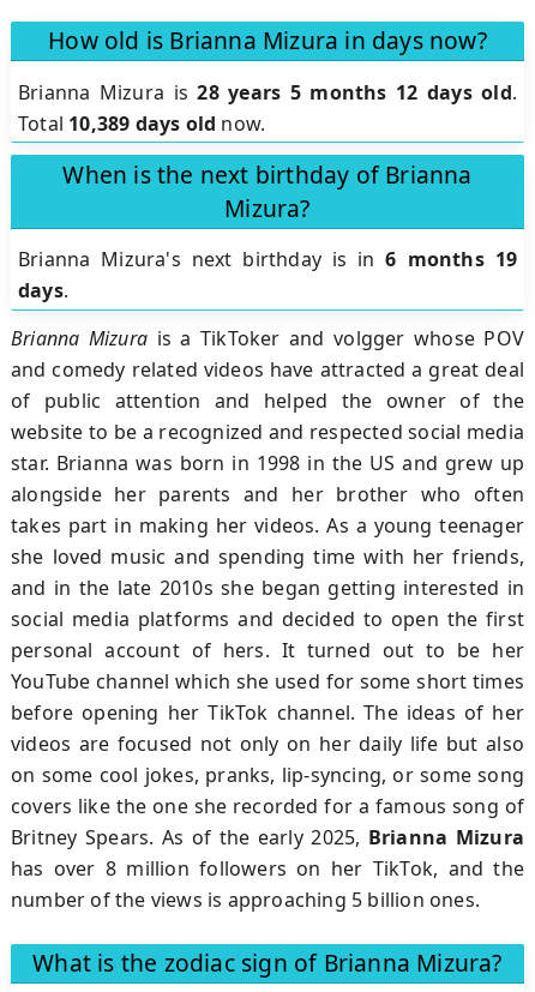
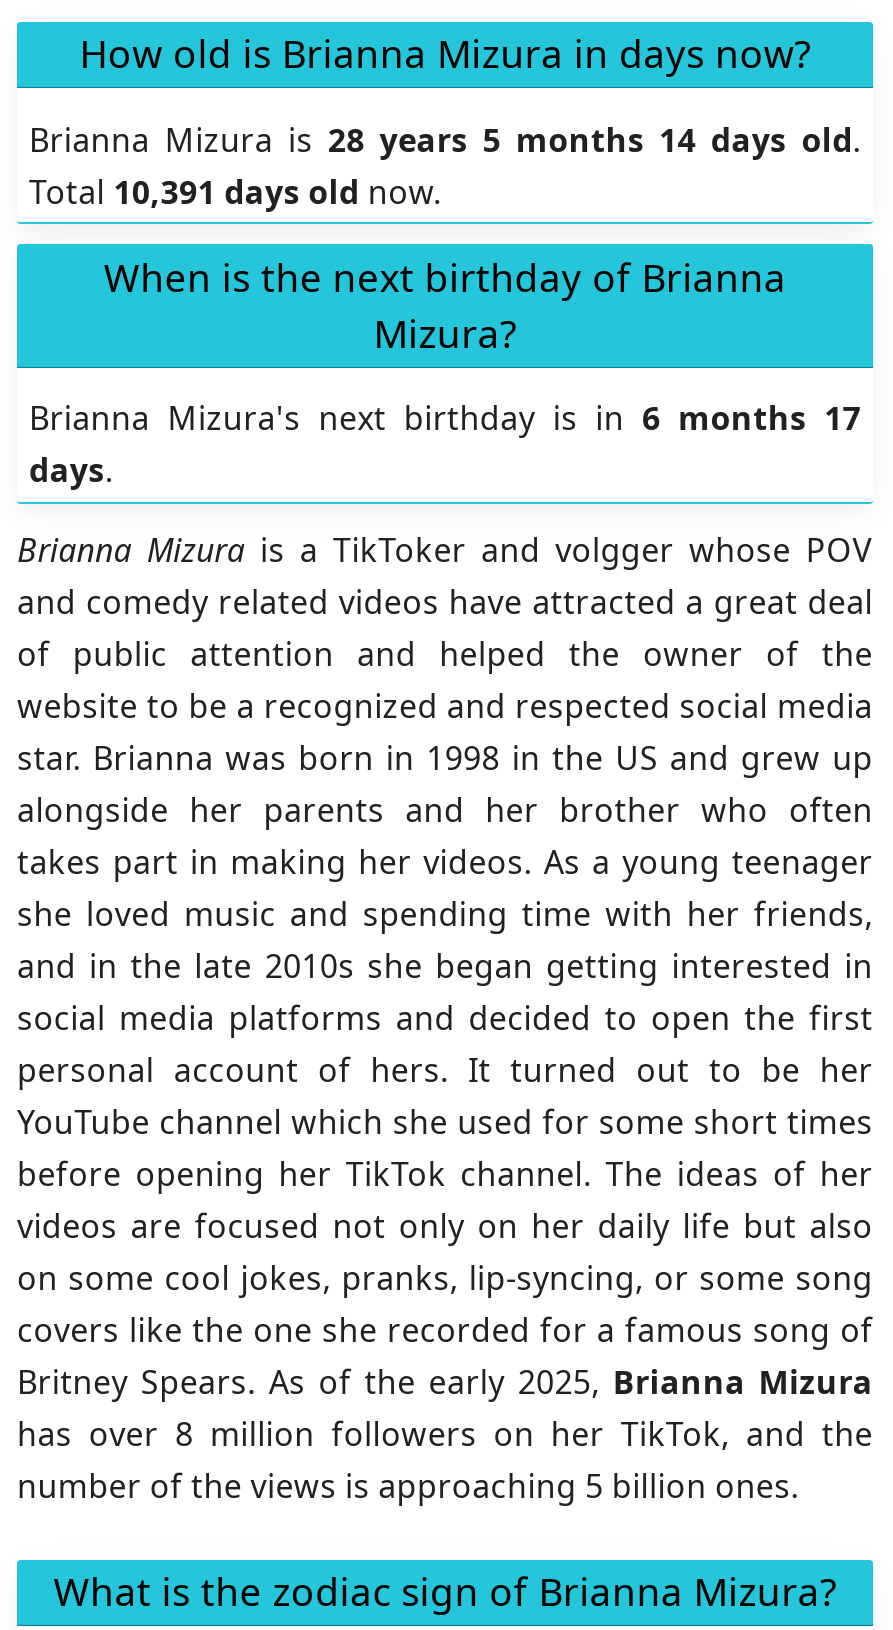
- Brianna Mizura is 28 years 5 months 12 days old.
+ Brianna Mizura is 28 years 5 months 14 days old.

- Total 10,389 days old now.
+ Total 10,391 days old now.

- Brianna Mizura's next birthday is in 6 months 19
+ Brianna Mizura's next birthday is in 6 months 17
